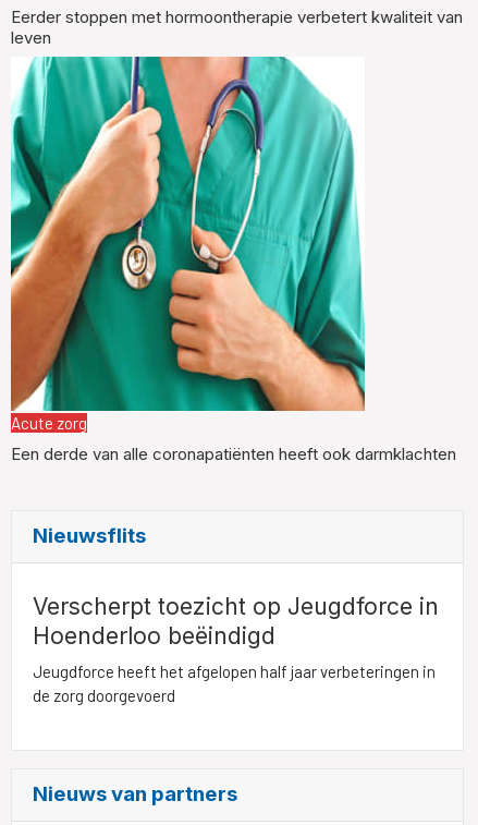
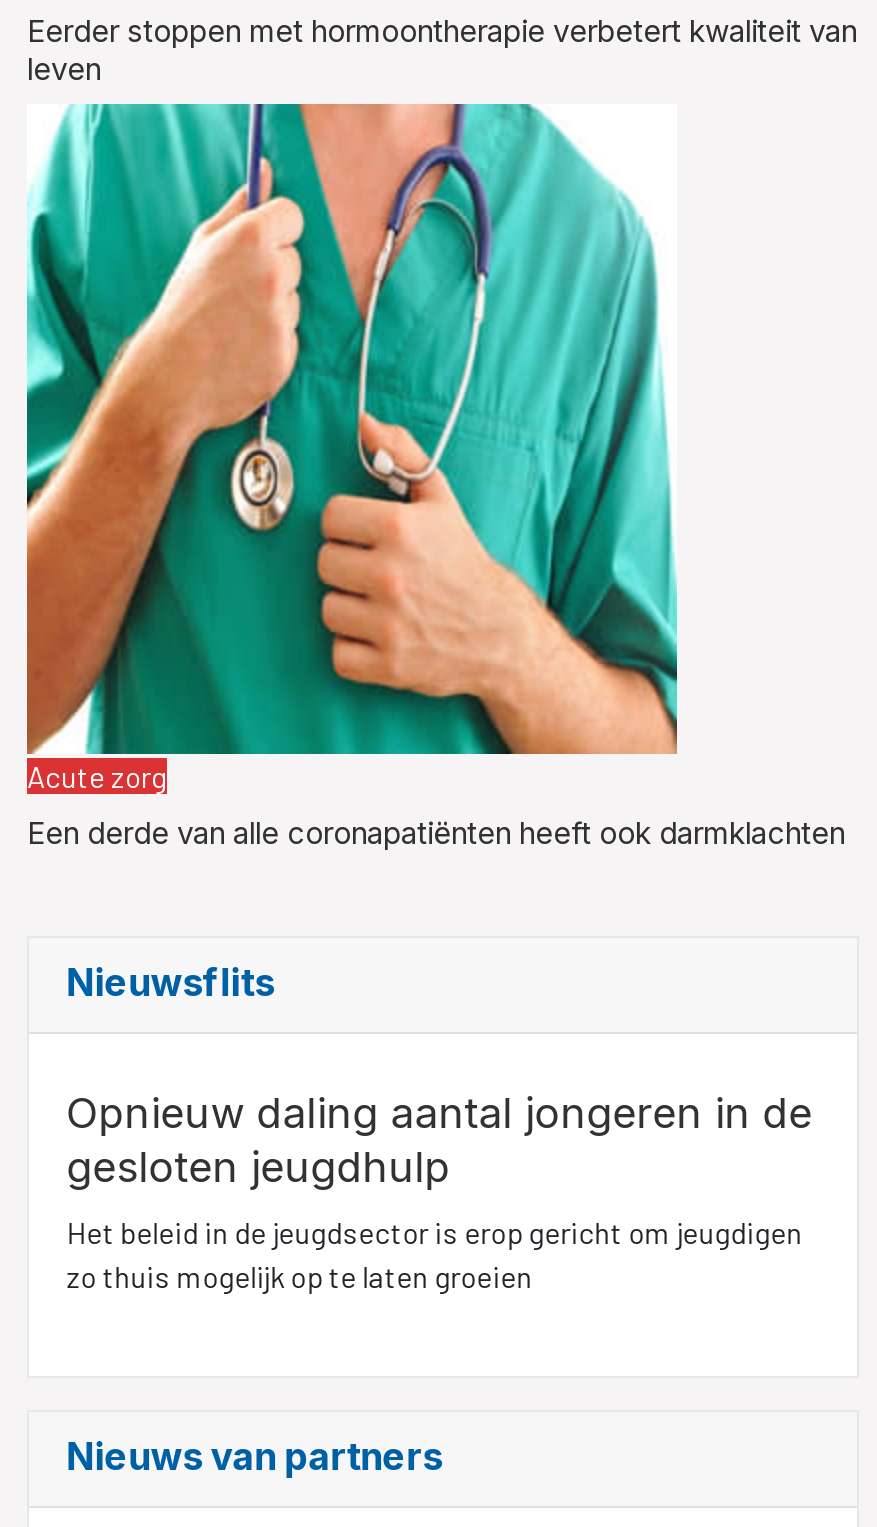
- Verscherpt toezicht op Jeugdforce in
- Hoenderloo beëindigd
- Jeugdforce heeft het afgelopen half jaar verbeteringen in
- de zorg doorgevoerd
+ Opnieuw daling aantal jongeren in de
+ gesloten jeugdhulp
+ Het beleid in de jeugdsector is erop gericht om jeugdigen
+ zo thuis mogelijk op te laten groeien
